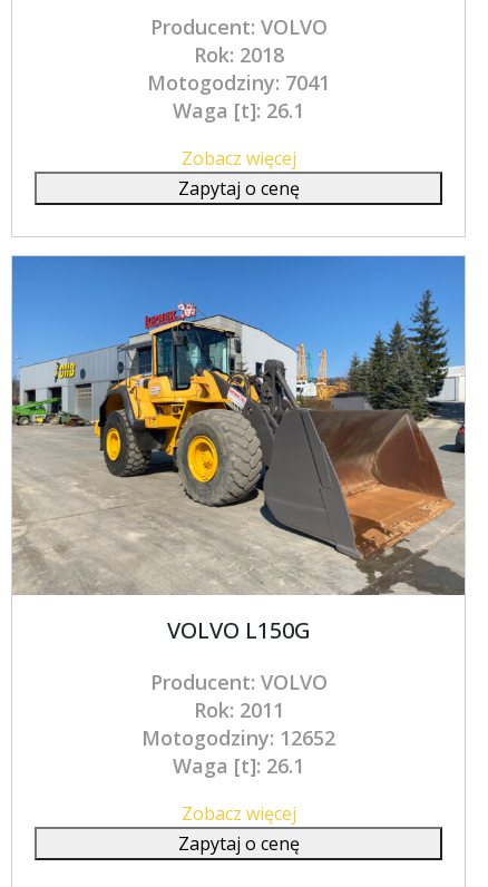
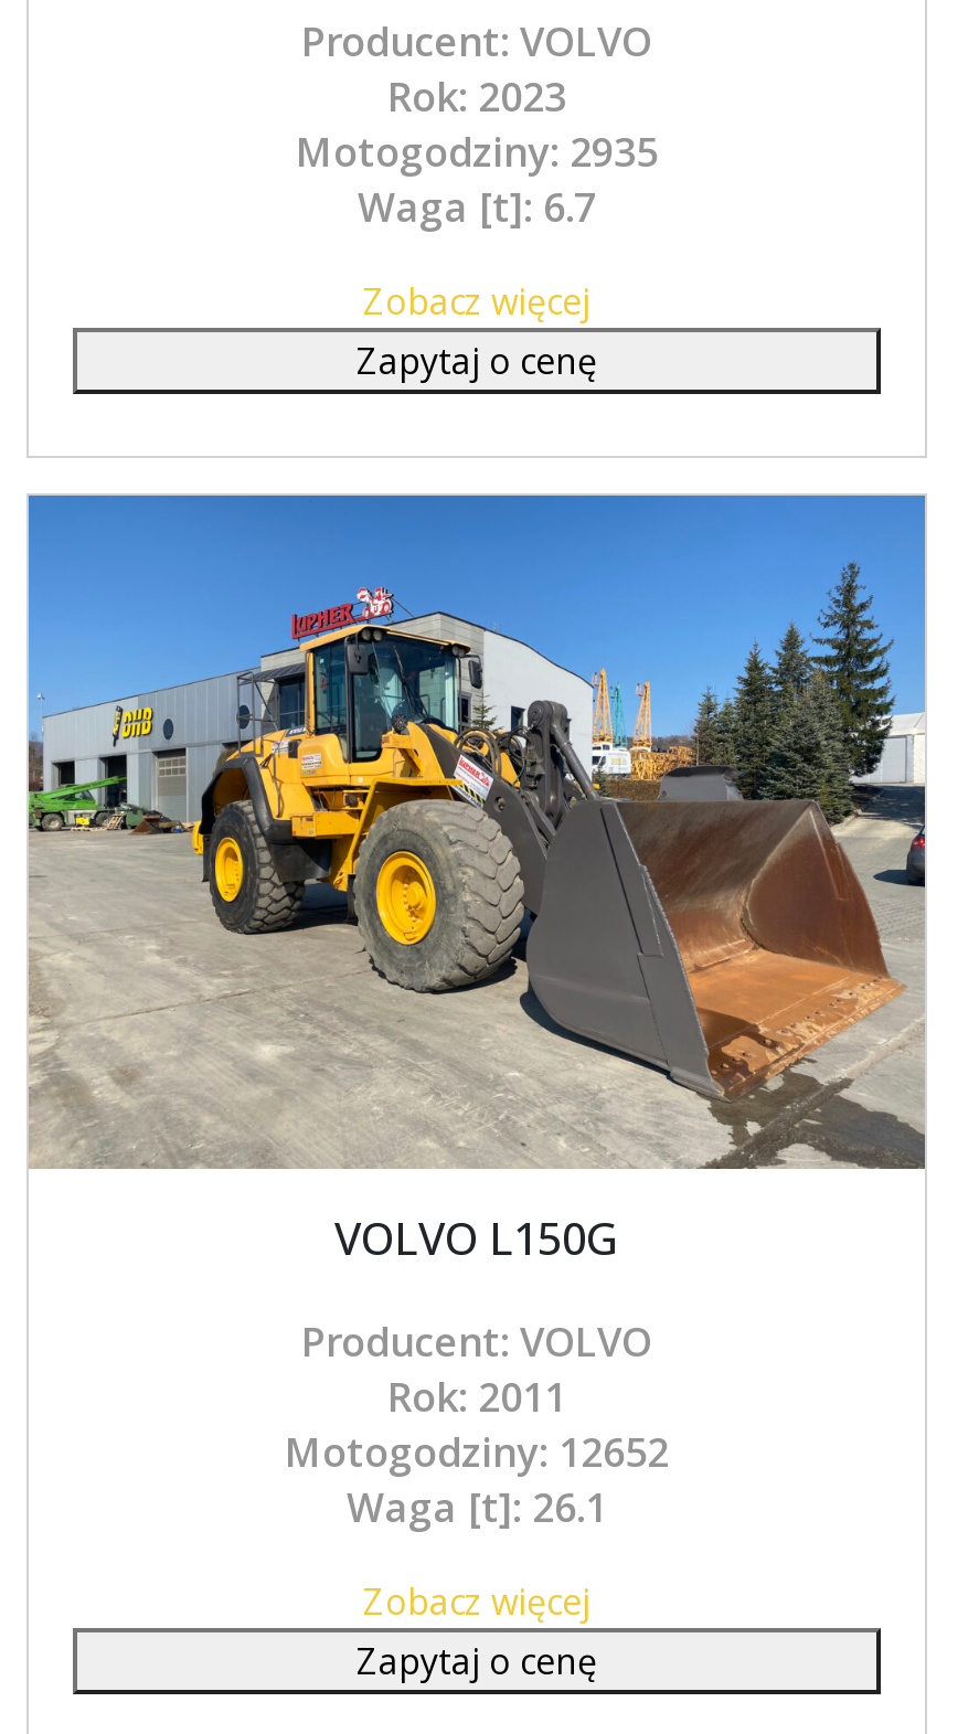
- Rok: 2018
+ Rok: 2023

- Motogodziny: 7041
+ Motogodziny: 2935

- Waga [t]: 26.1
+ Waga [t]: 6.7
